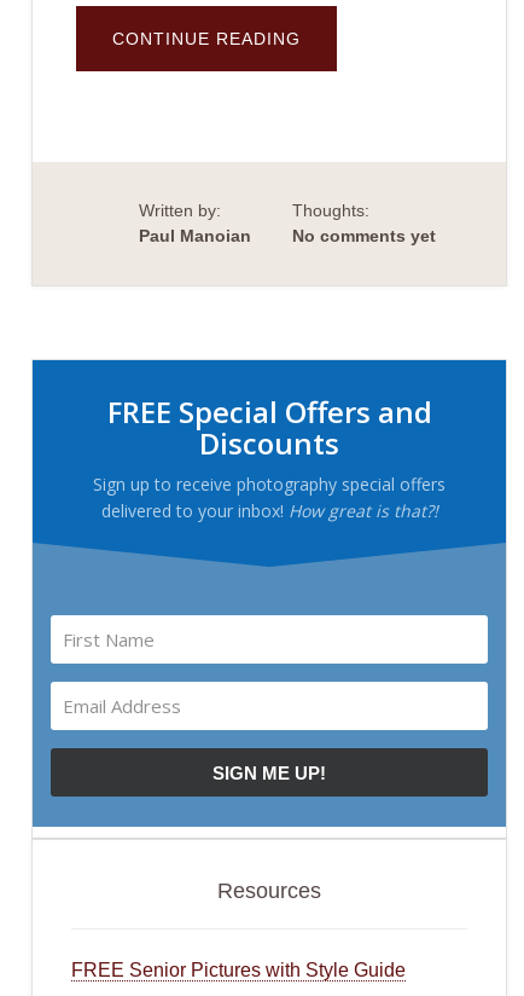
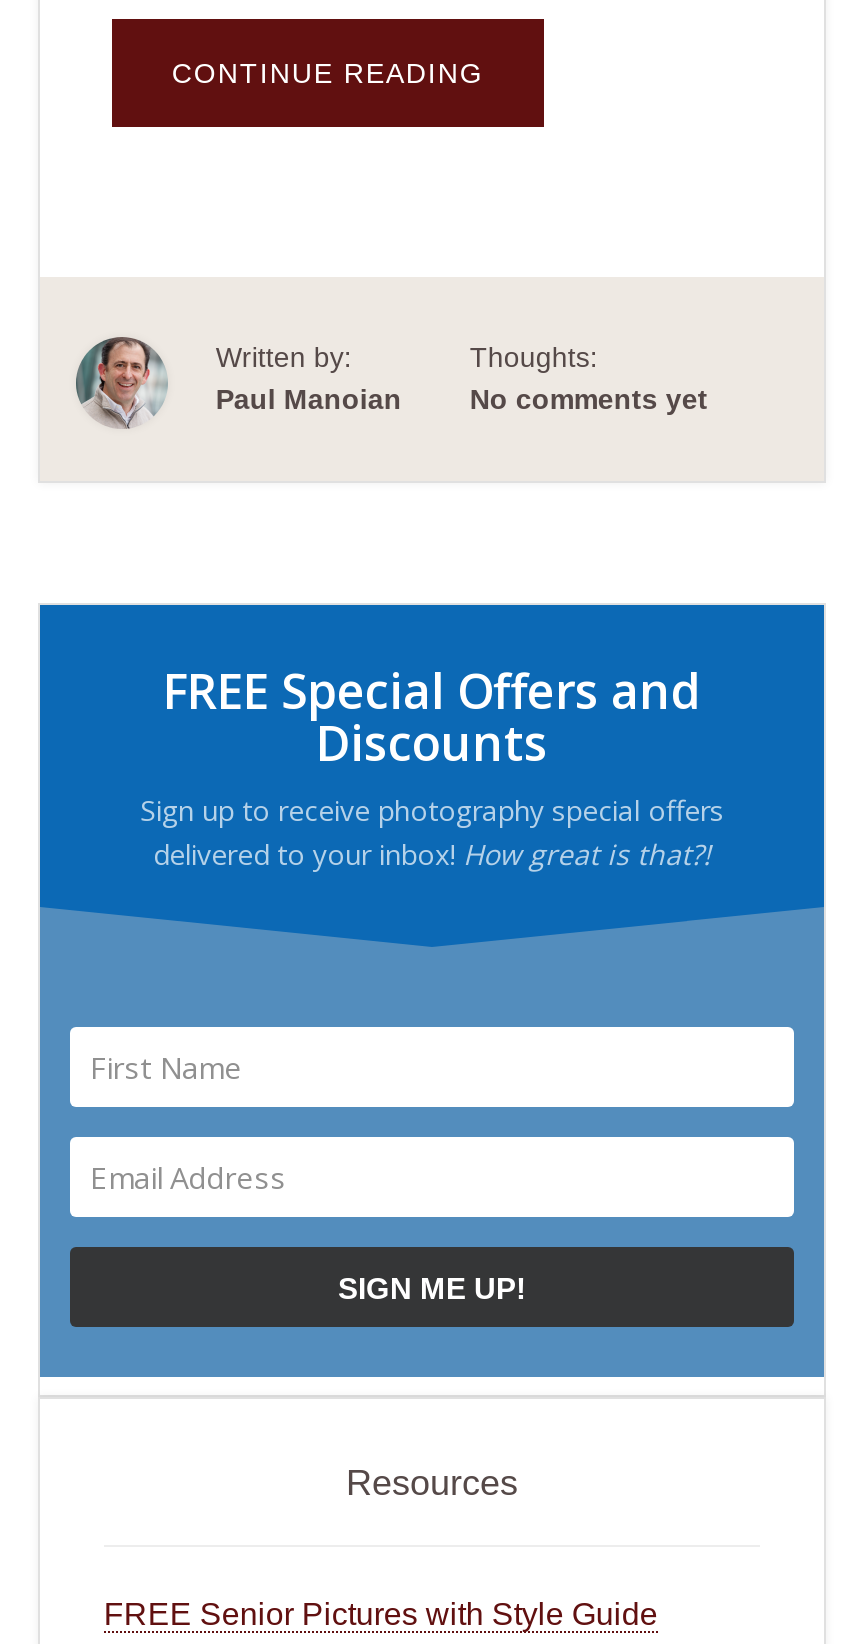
+ [image]
